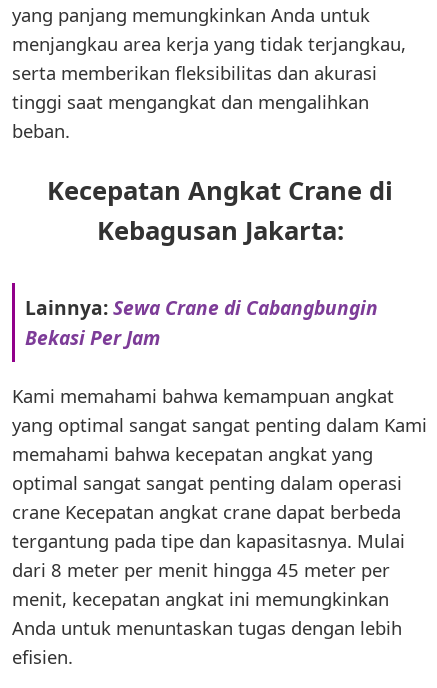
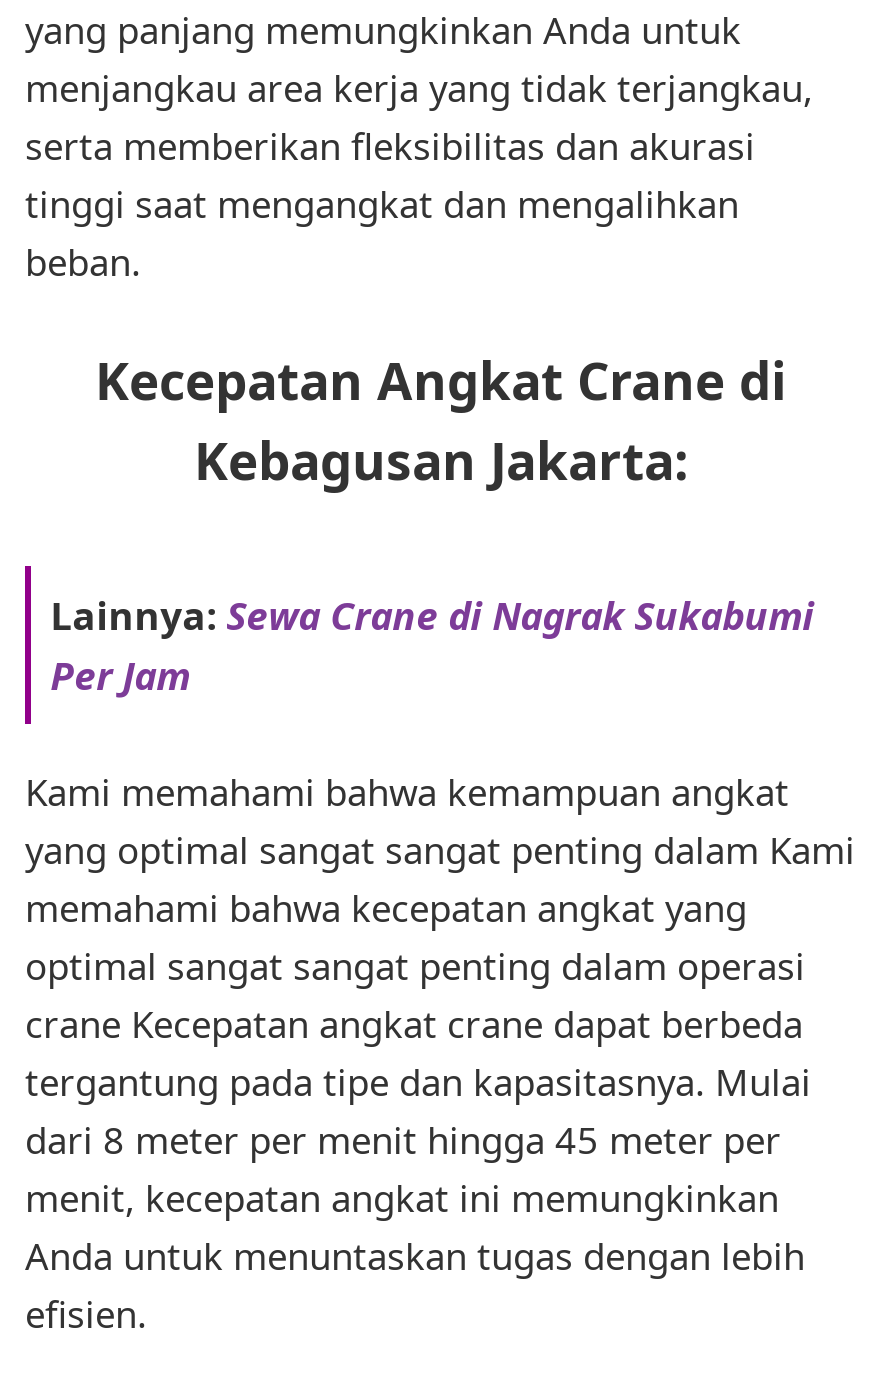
- Lainnya: Sewa Crane di Cabangbungin
- Bekasi Per Jam
+ Lainnya: Sewa Crane di Nagrak Sukabumi
+ Per Jam
